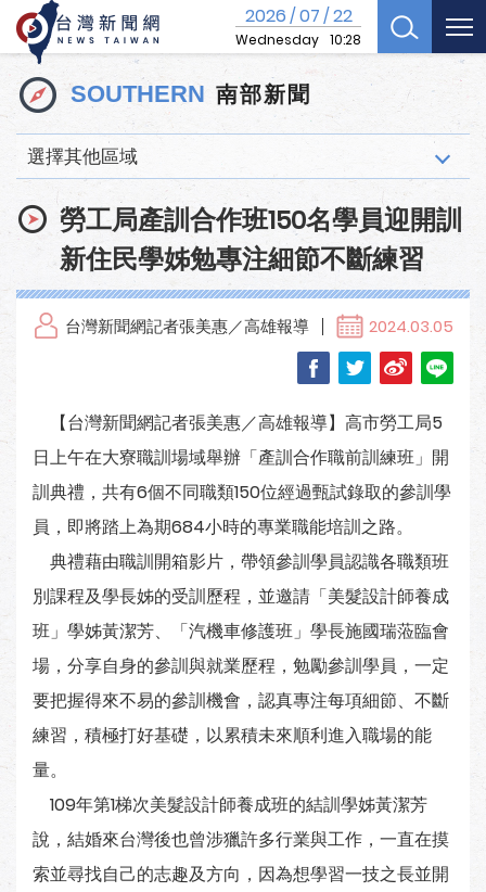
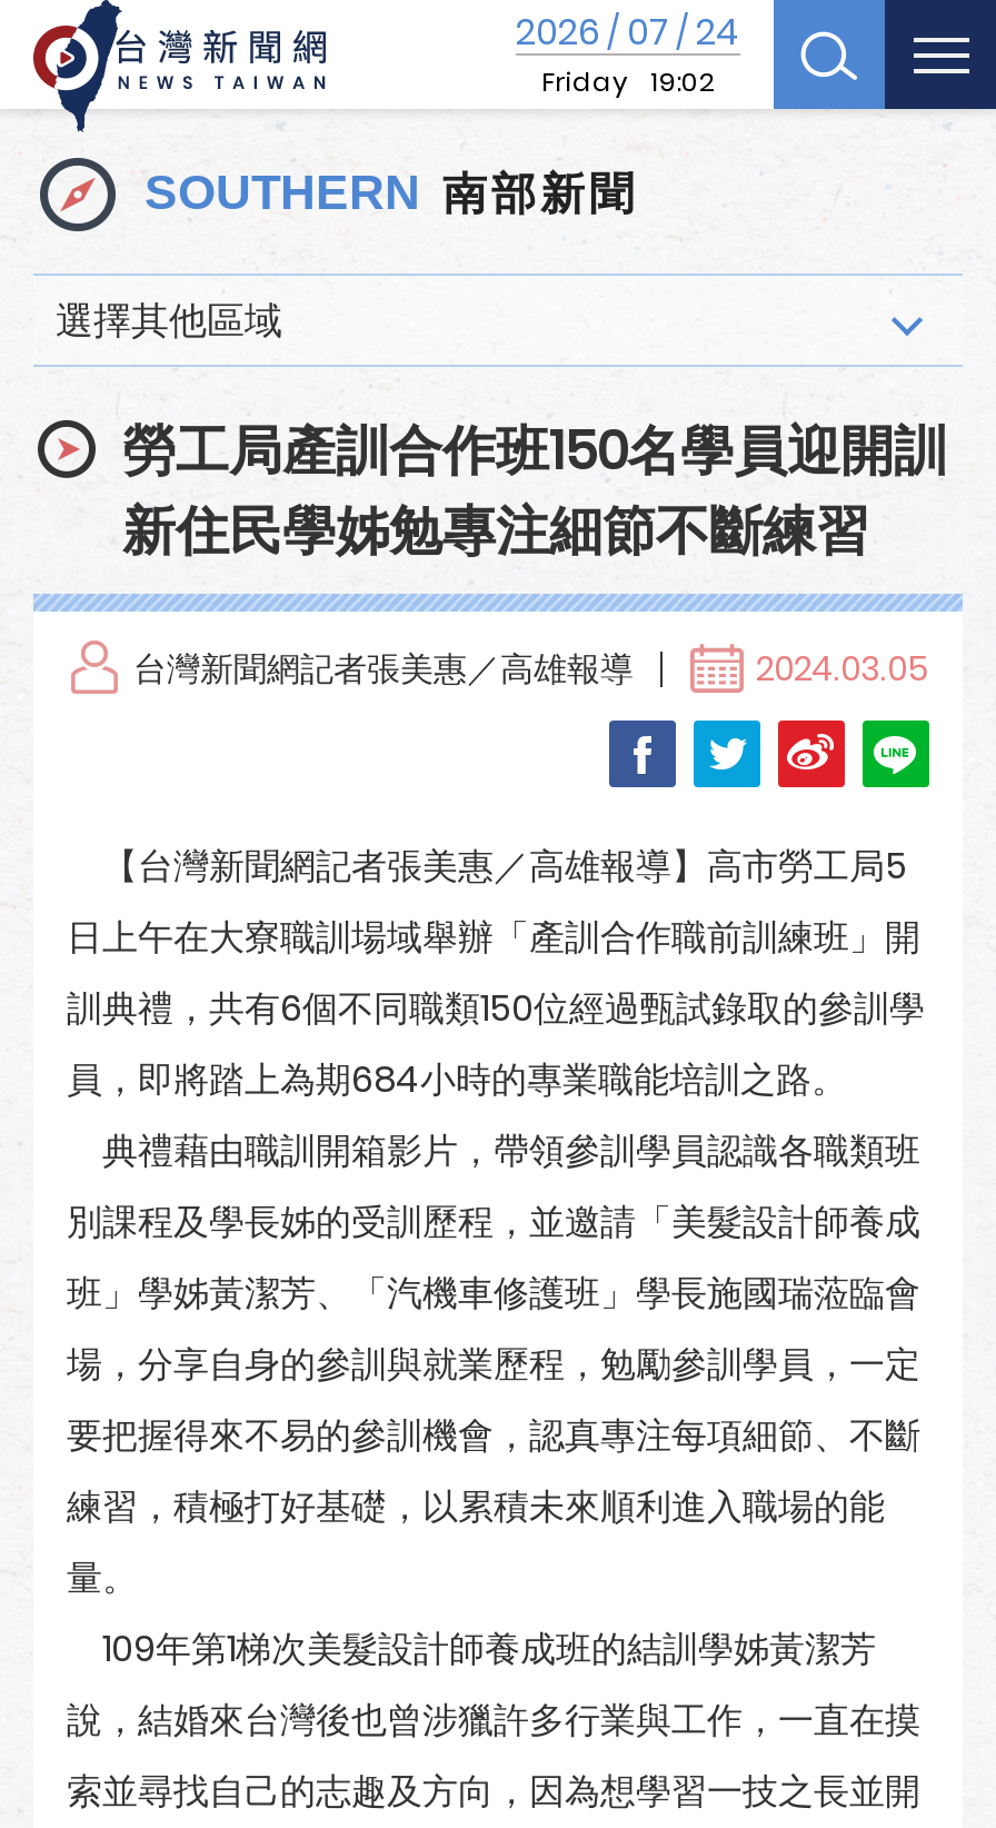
- 2026 / 07 / 22
- Wednesday 10:28
+ 2026 / 07 / 24
+ Friday 19:02
